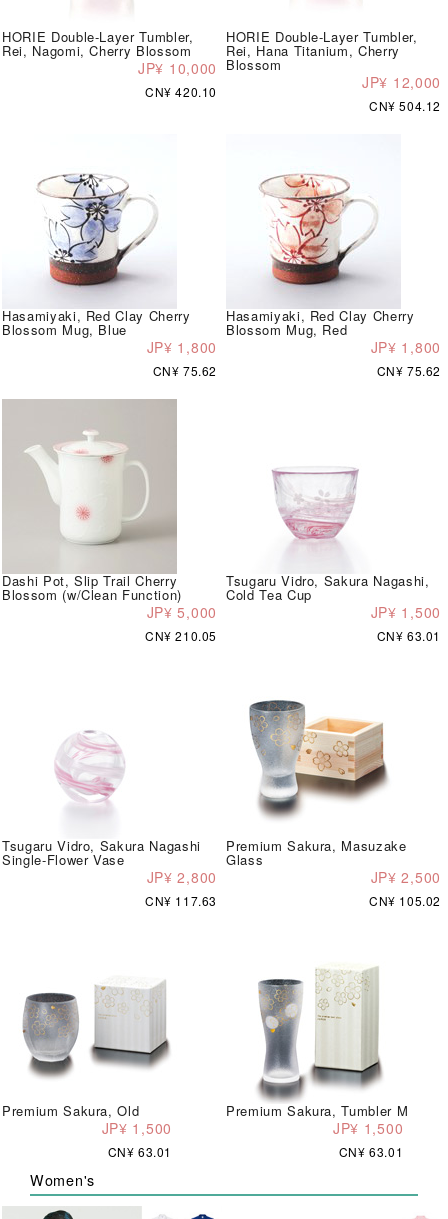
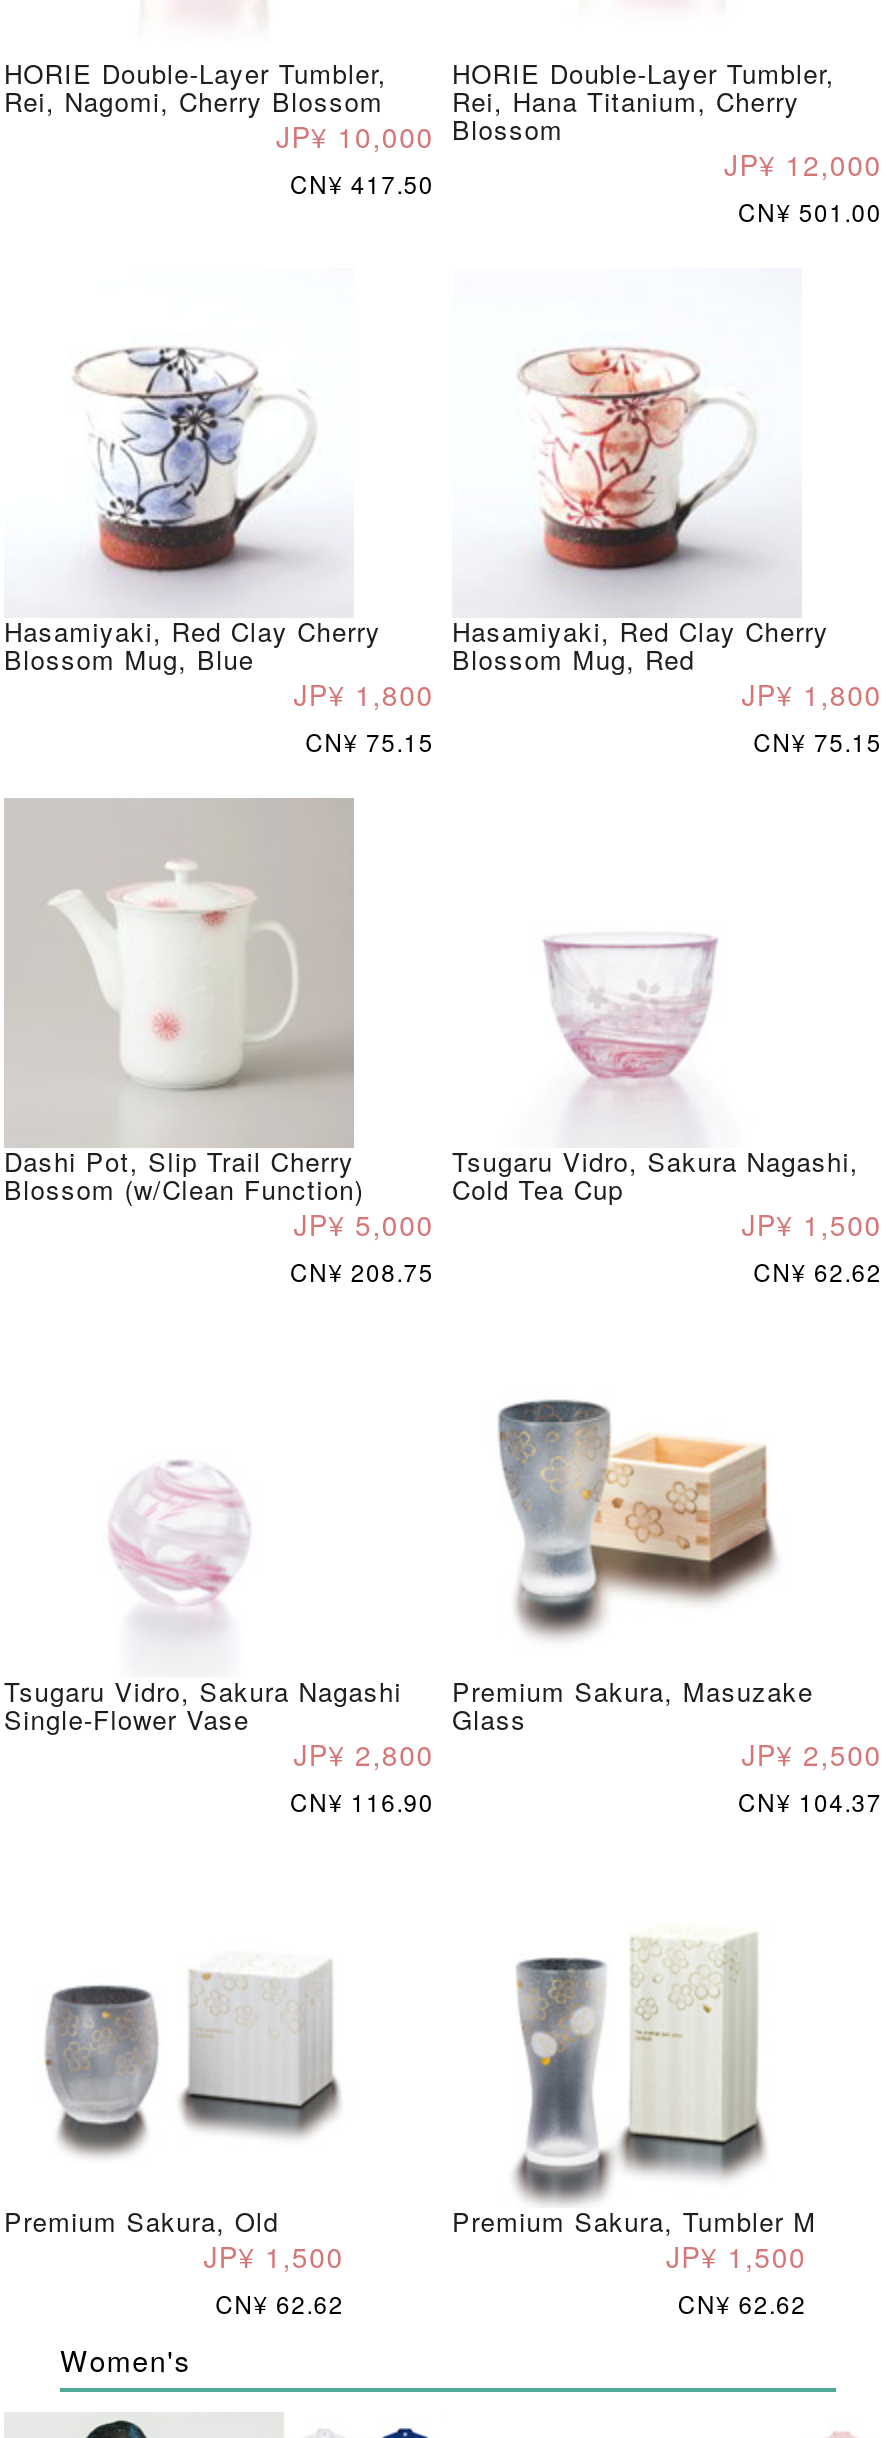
- CN¥ 420.10
+ CN¥ 417.50

- CN¥ 504.12
+ CN¥ 501.00

- CN¥ 75.62
+ CN¥ 75.15

- CN¥ 75.62
+ CN¥ 75.15

- CN¥ 210.05
+ CN¥ 208.75

- CN¥ 63.01
+ CN¥ 62.62

- CN¥ 117.63
+ CN¥ 116.90

- CN¥ 105.02
+ CN¥ 104.37

- CN¥ 63.01
+ CN¥ 62.62

- CN¥ 63.01
+ CN¥ 62.62
